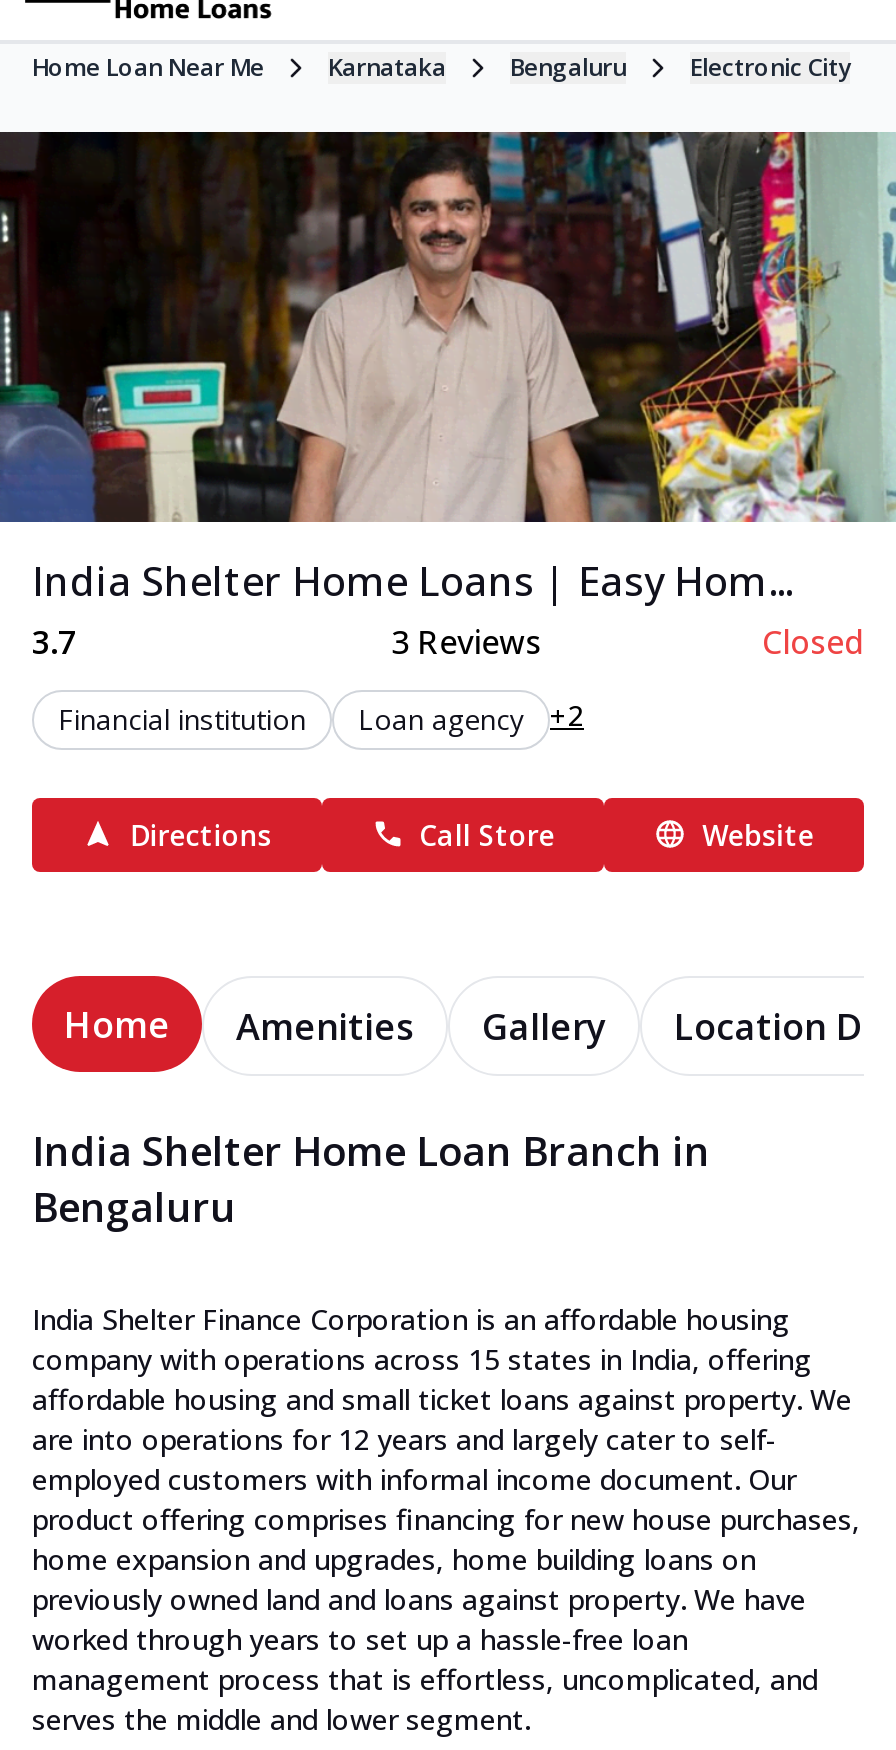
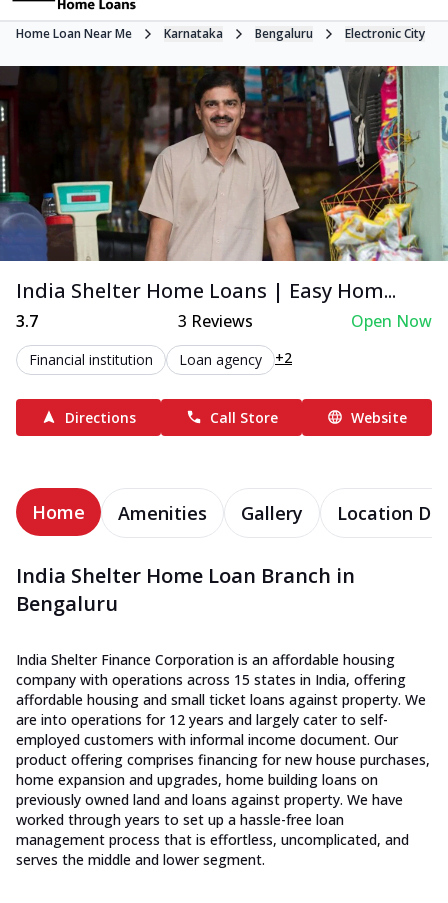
- Closed
+ Open Now
